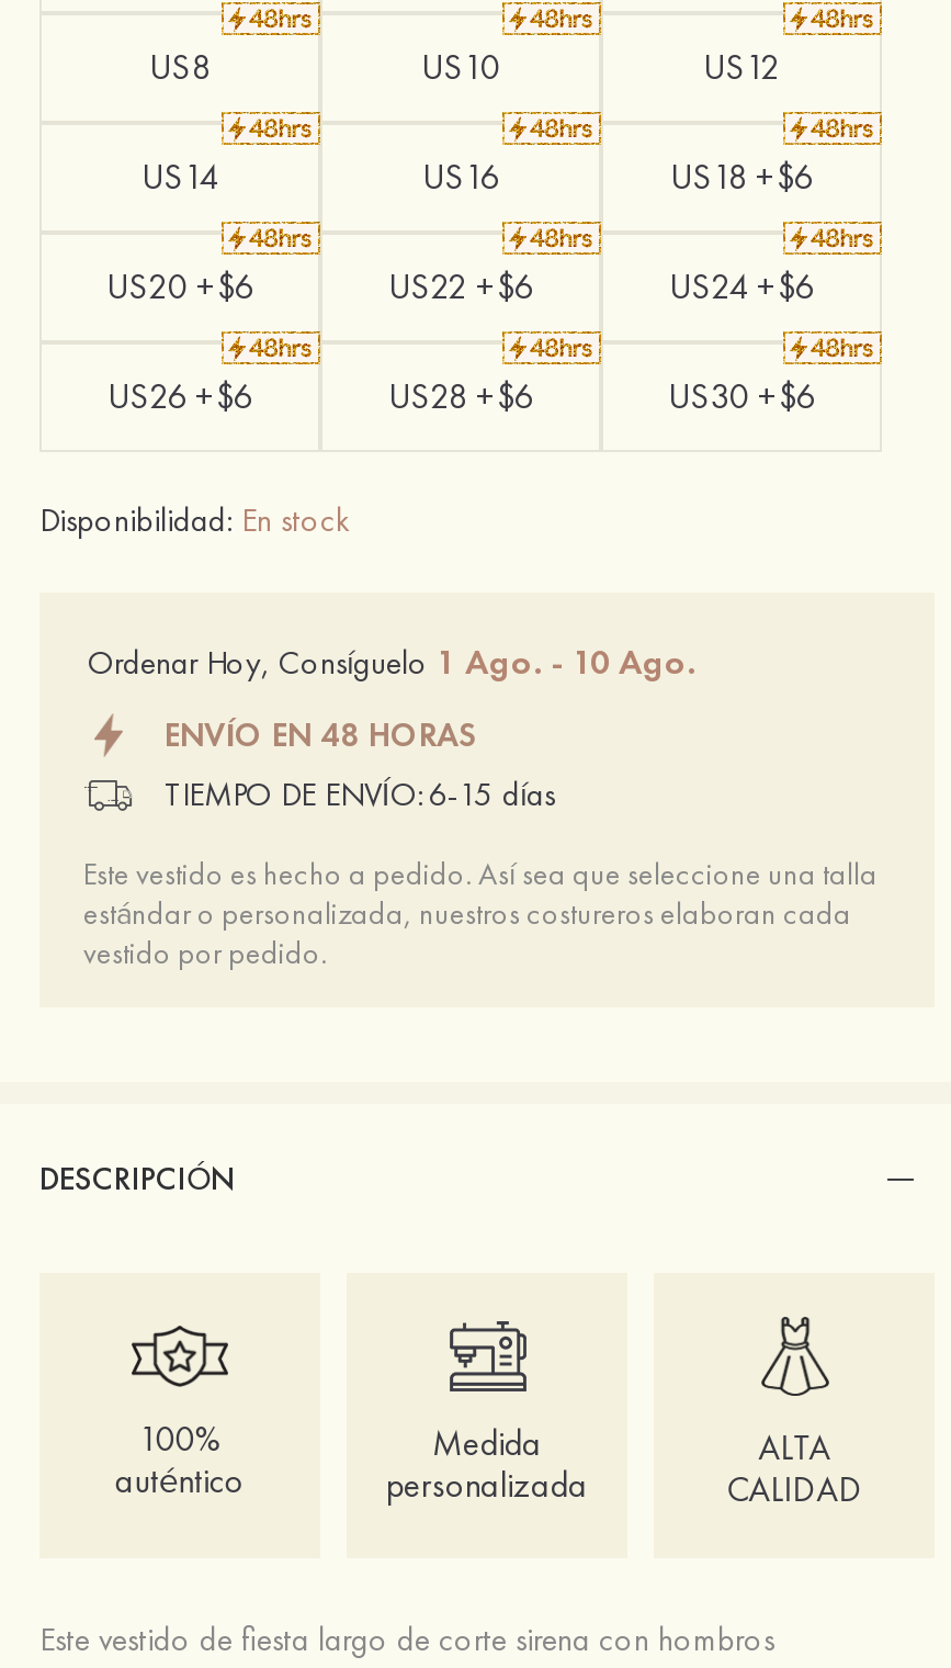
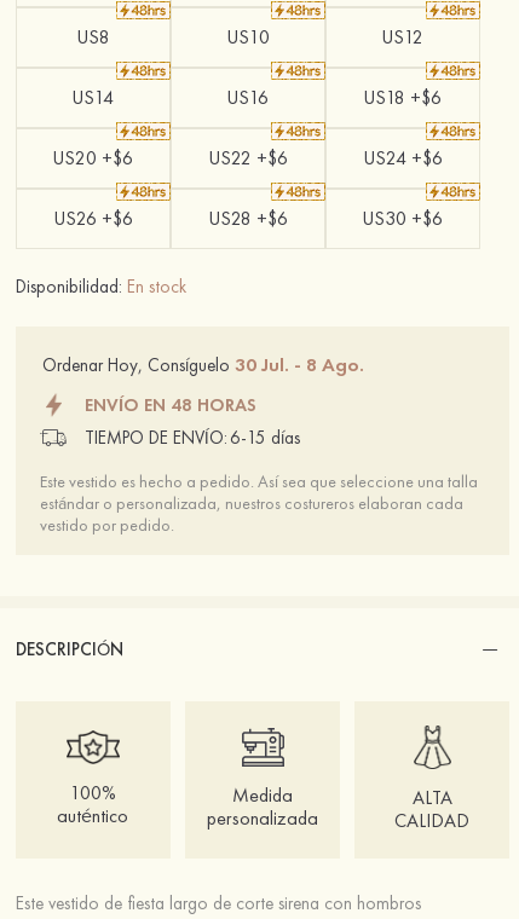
- Ordenar Hoy, Consíguelo 1 Ago. - 10 Ago.
+ Ordenar Hoy, Consíguelo 30 Jul. - 8 Ago.
